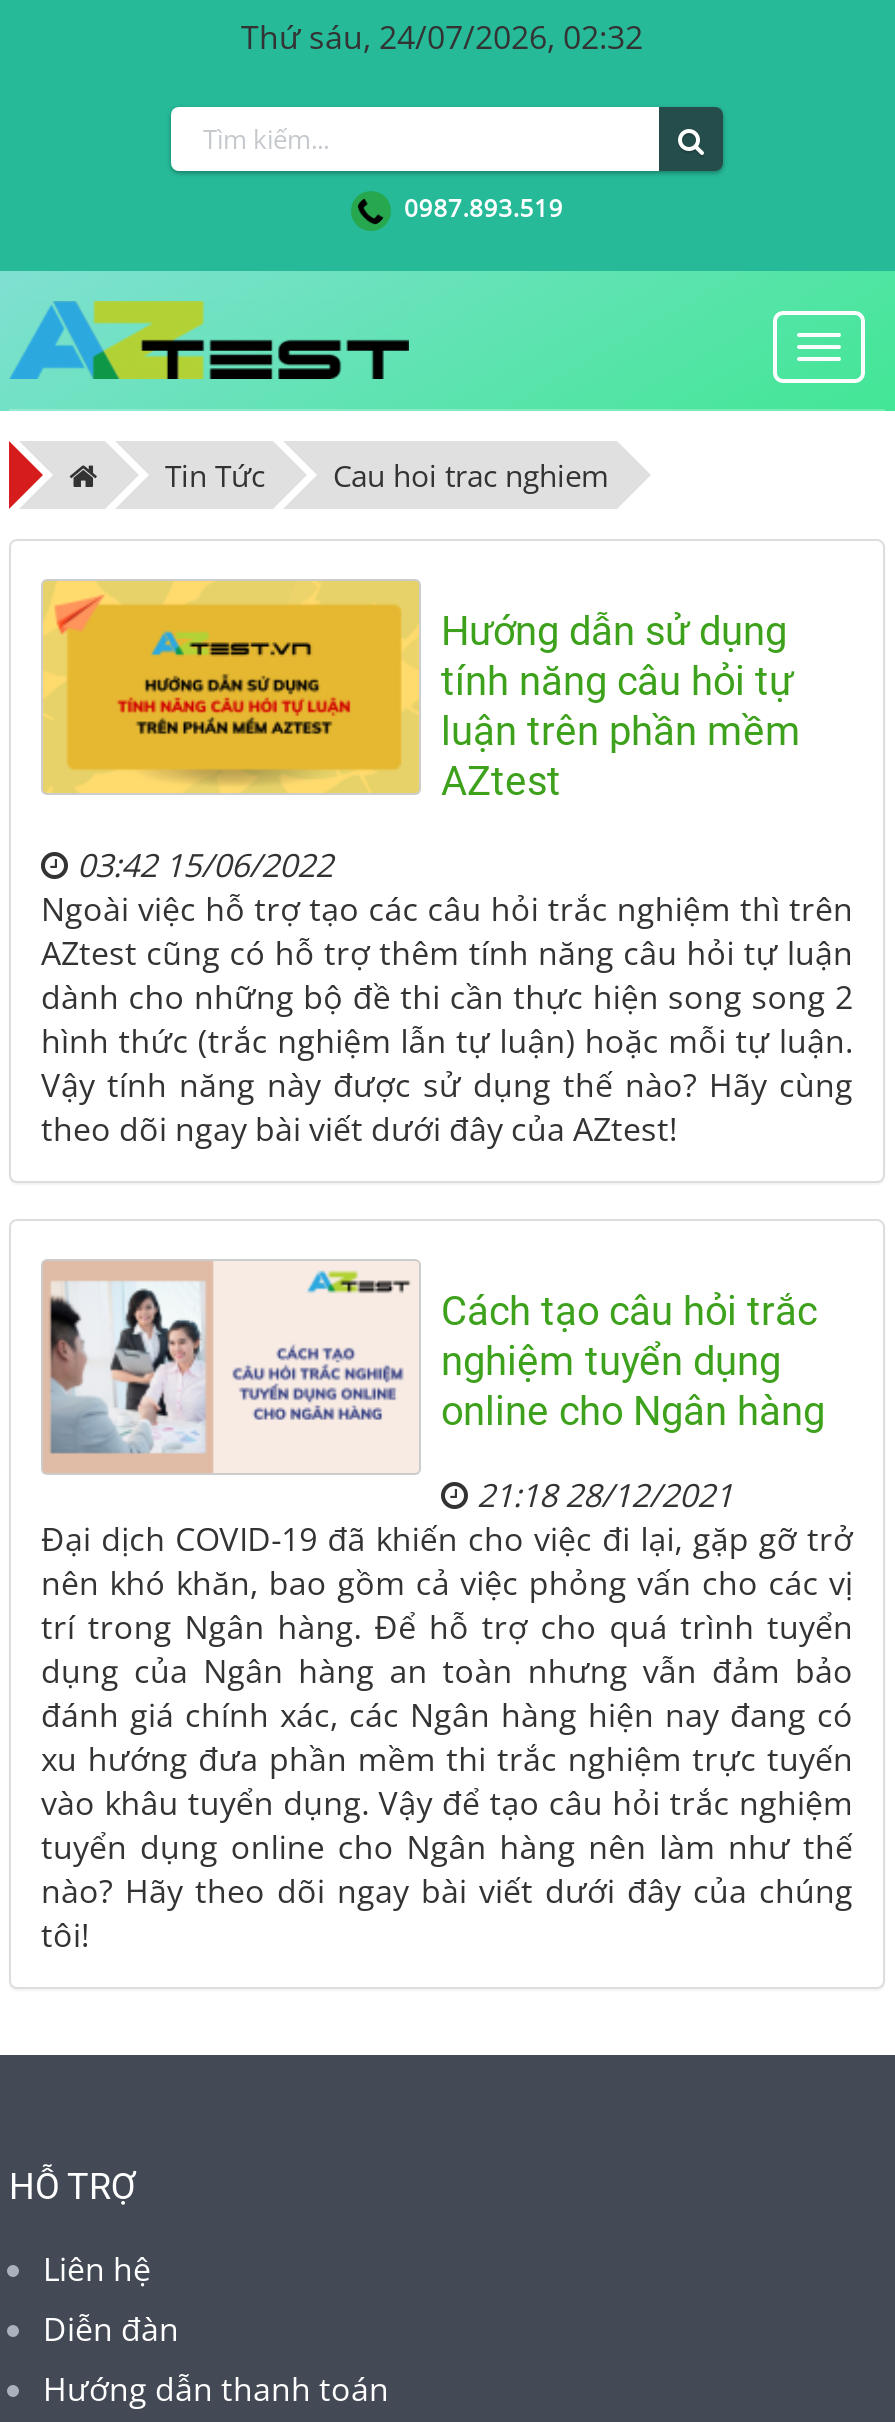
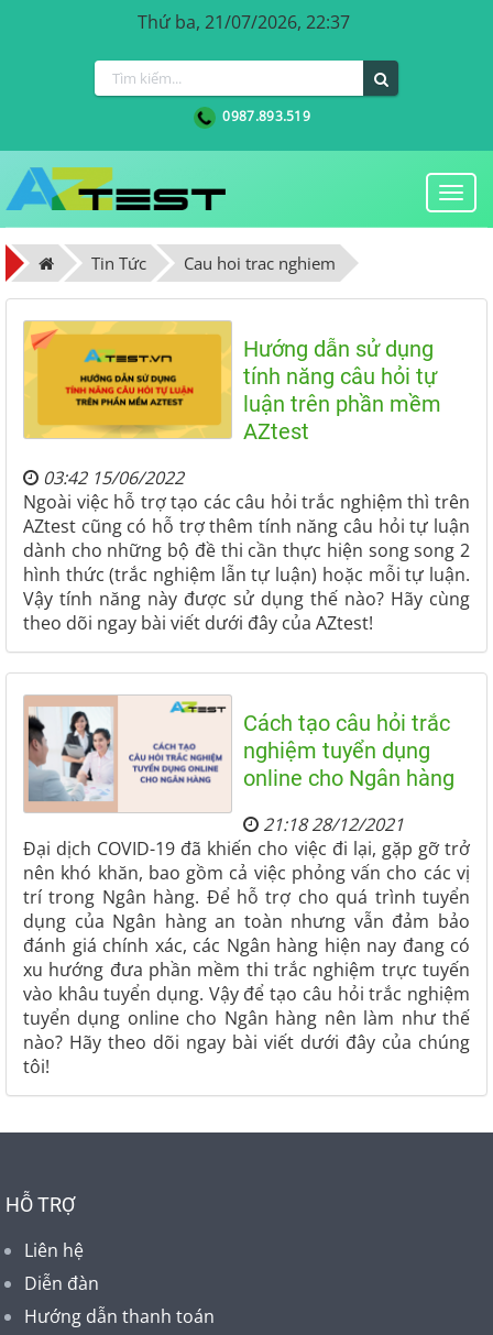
- Thứ sáu, 24/07/2026, 02:32
+ Thứ ba, 21/07/2026, 22:37
